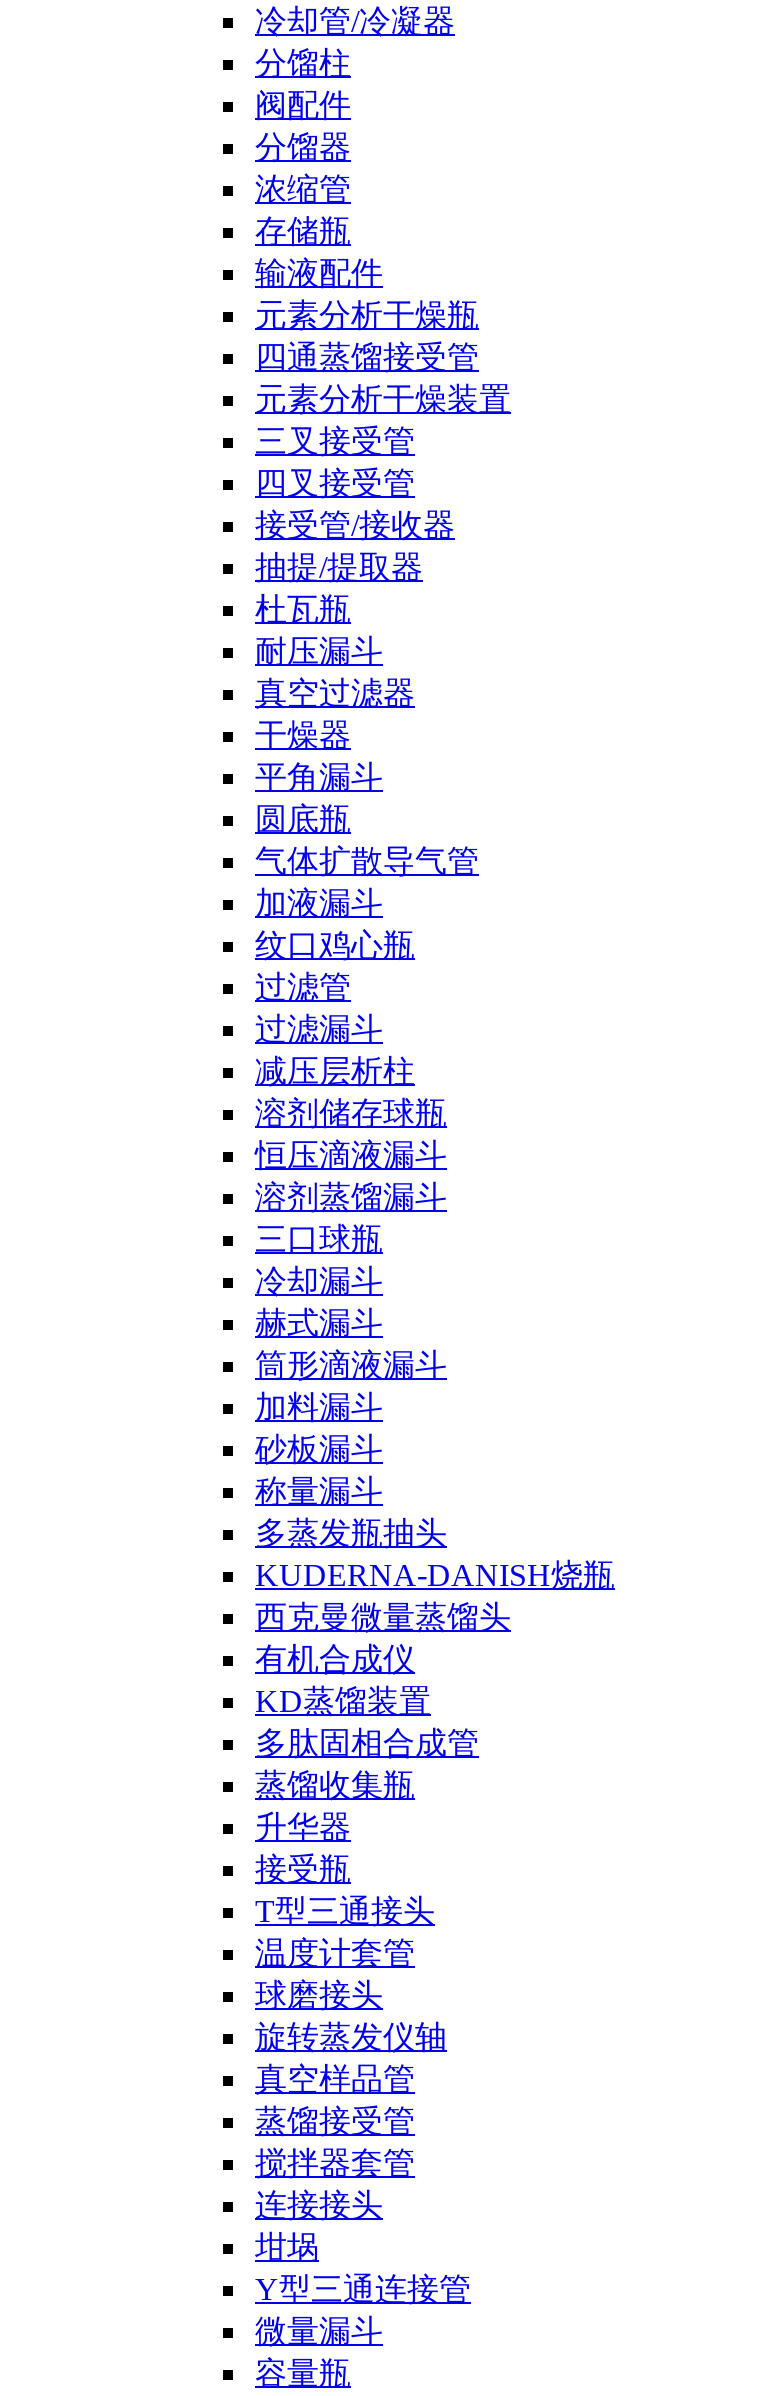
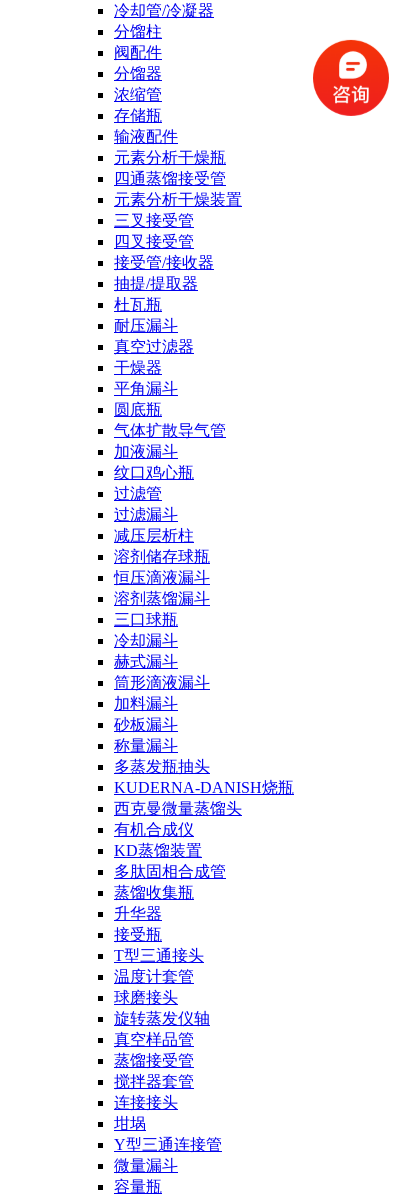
+ [image]
